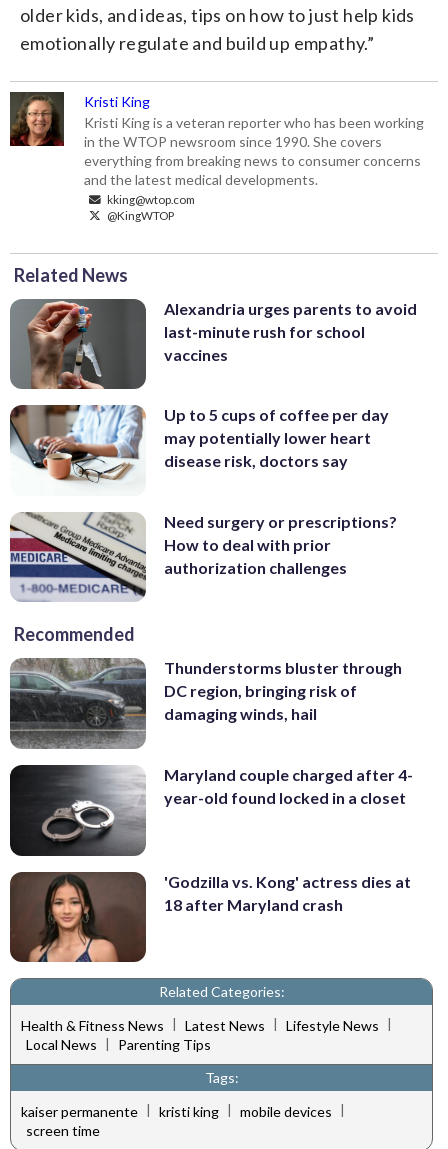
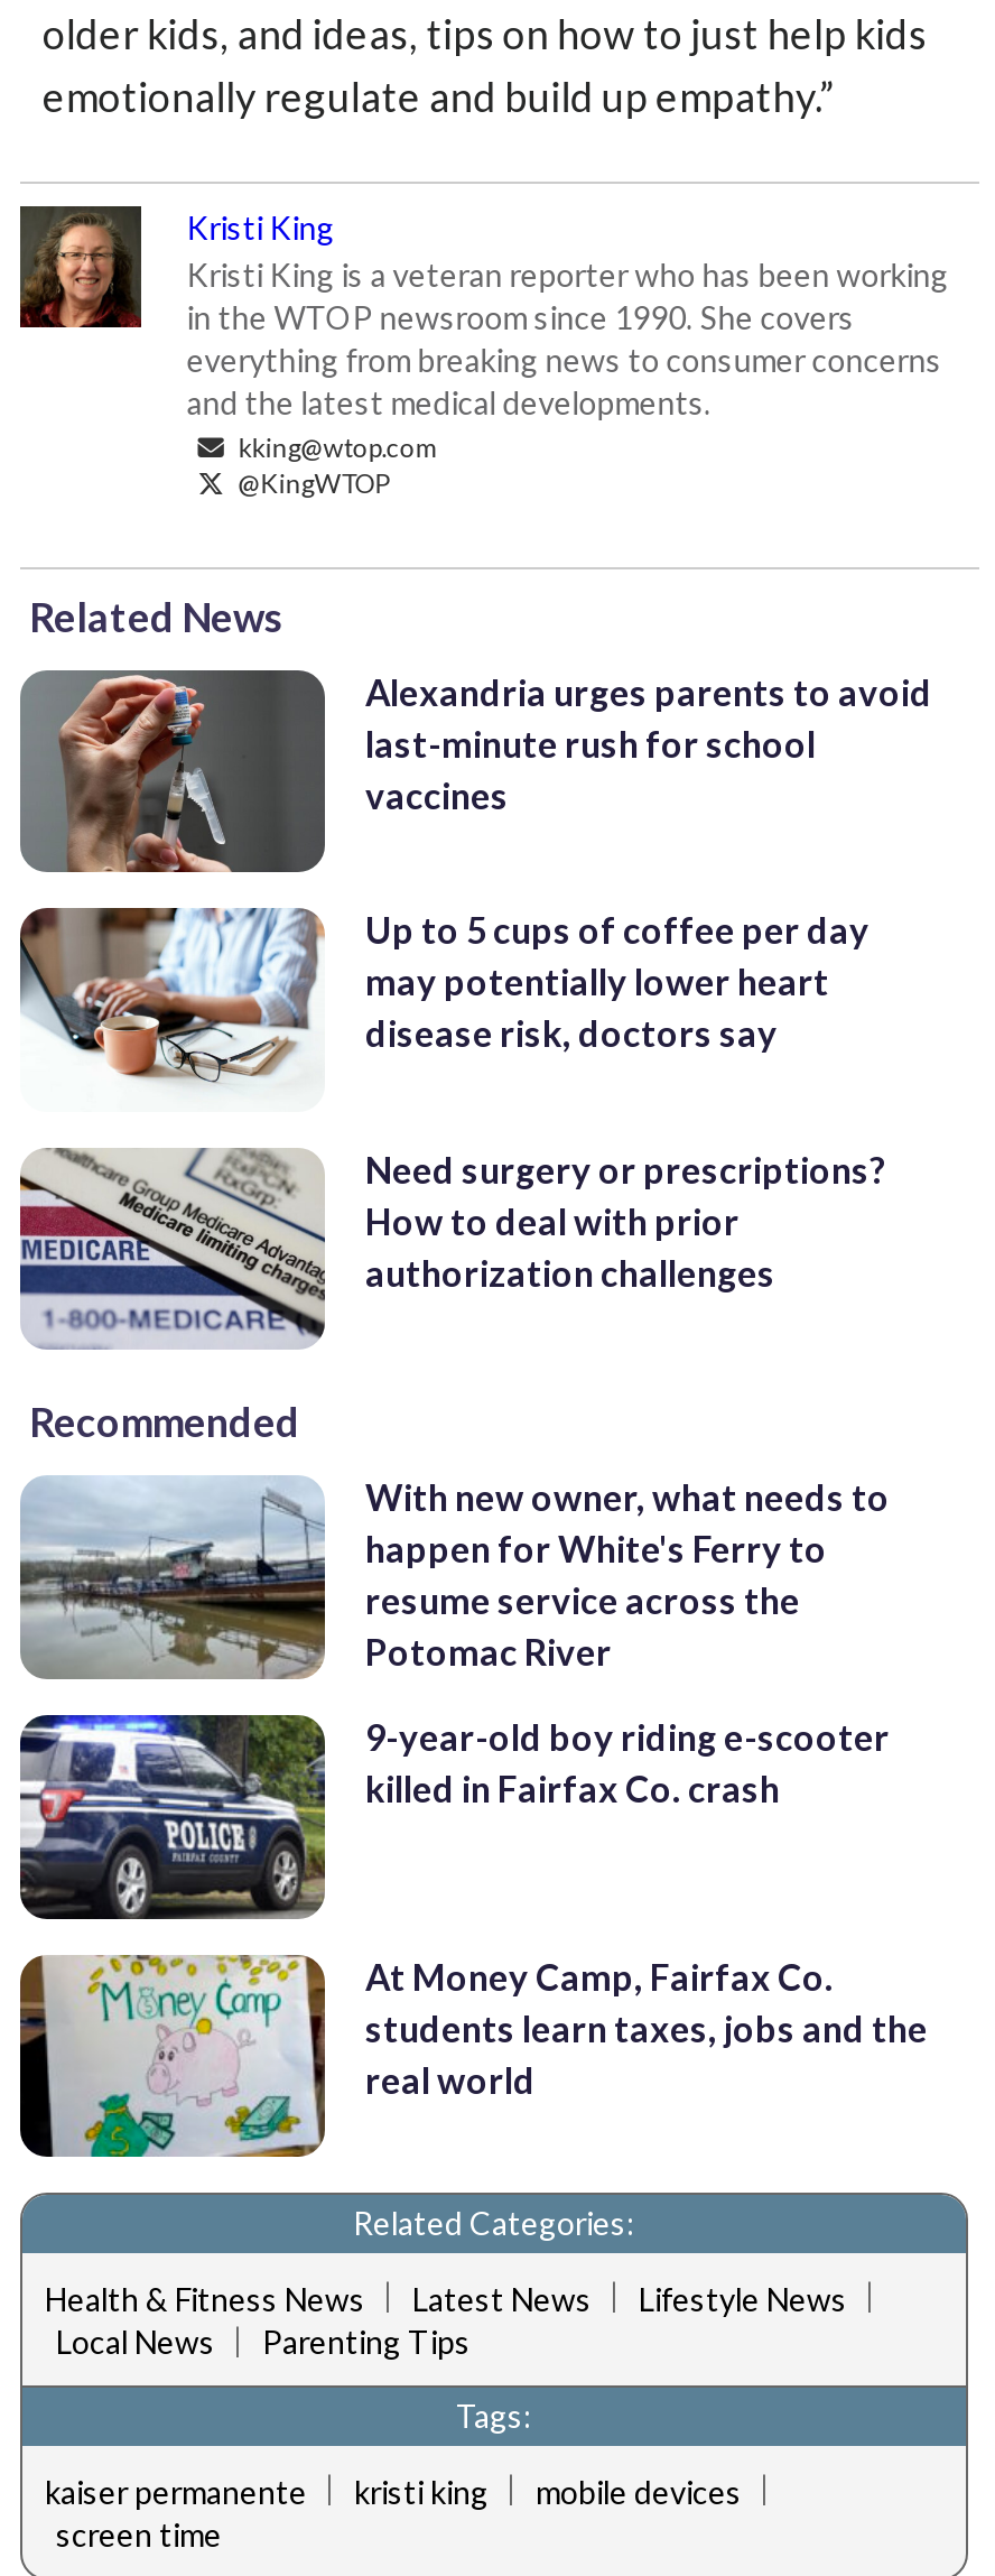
- [image]
- Thunderstorms bluster through
- DC region, bringing risk of
- damaging winds, hail
+ [image]
+ With new owner, what needs to
+ happen for White's Ferry to
+ resume service across the
+ Potomac River

- [image]
- Maryland couple charged after 4-
- year-old found locked in a closet
+ [image]
+ 9-year-old boy riding e-scooter
+ killed in Fairfax Co. crash

- [image]
- 'Godzilla vs. Kong' actress dies at
- 18 after Maryland crash
+ [image]
+ At Money Camp, Fairfax Co.
+ students learn taxes, jobs and the
+ real world
